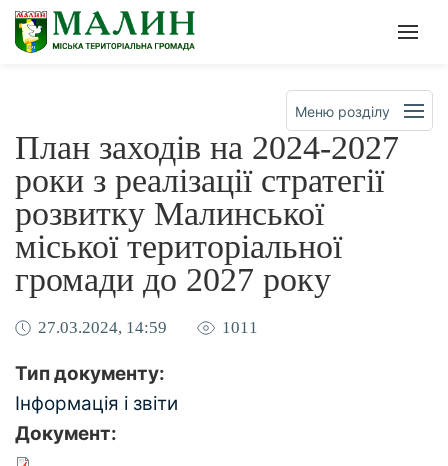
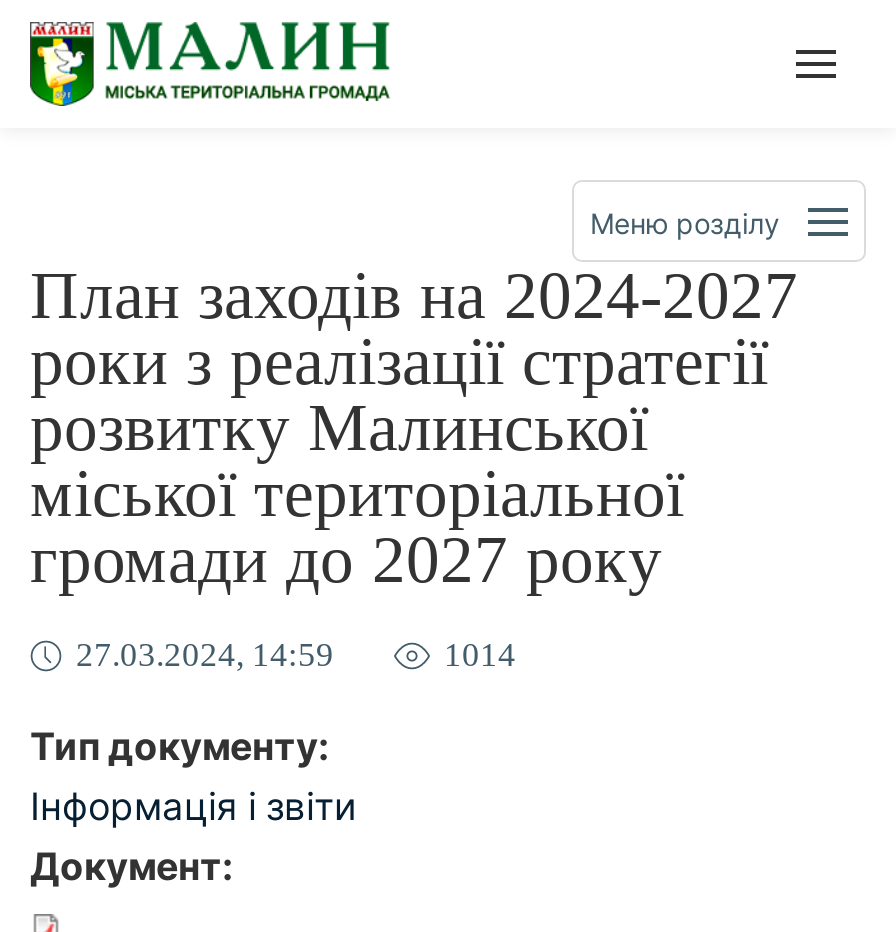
- 1011
+ 1014
